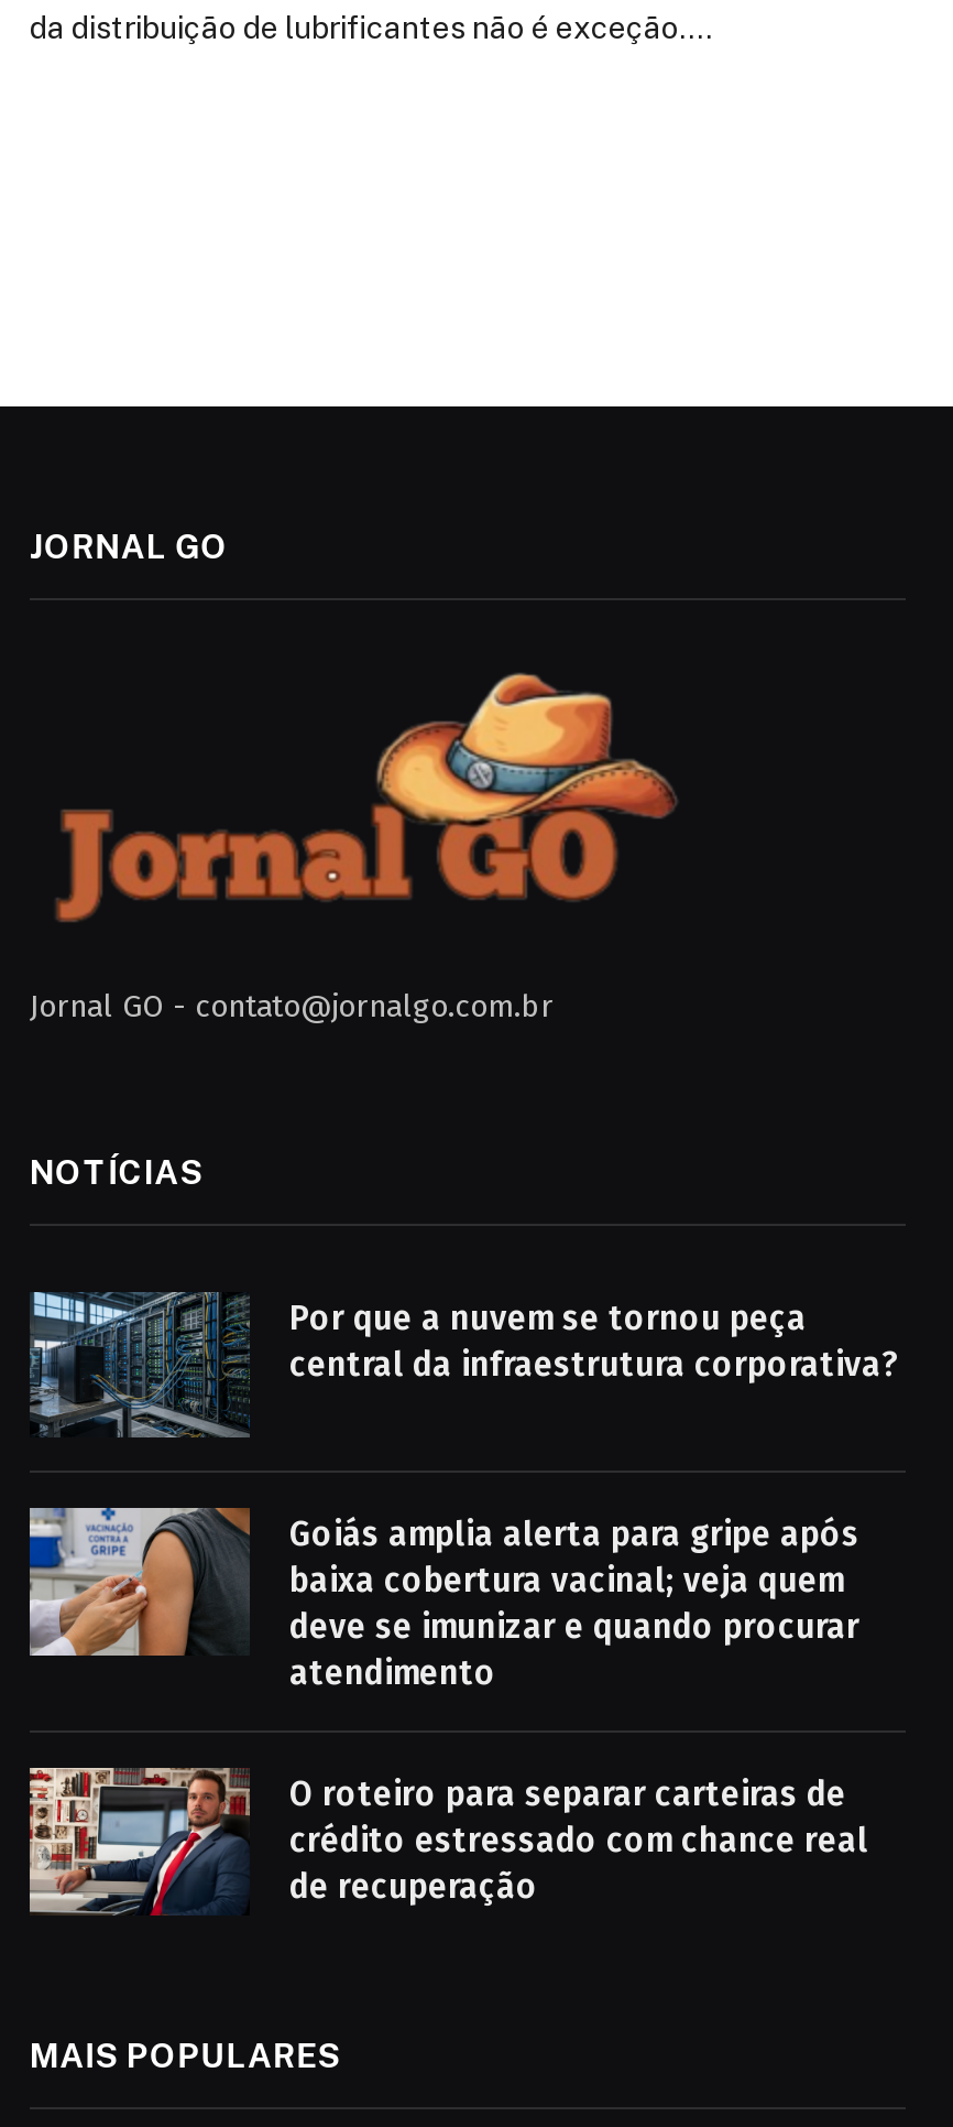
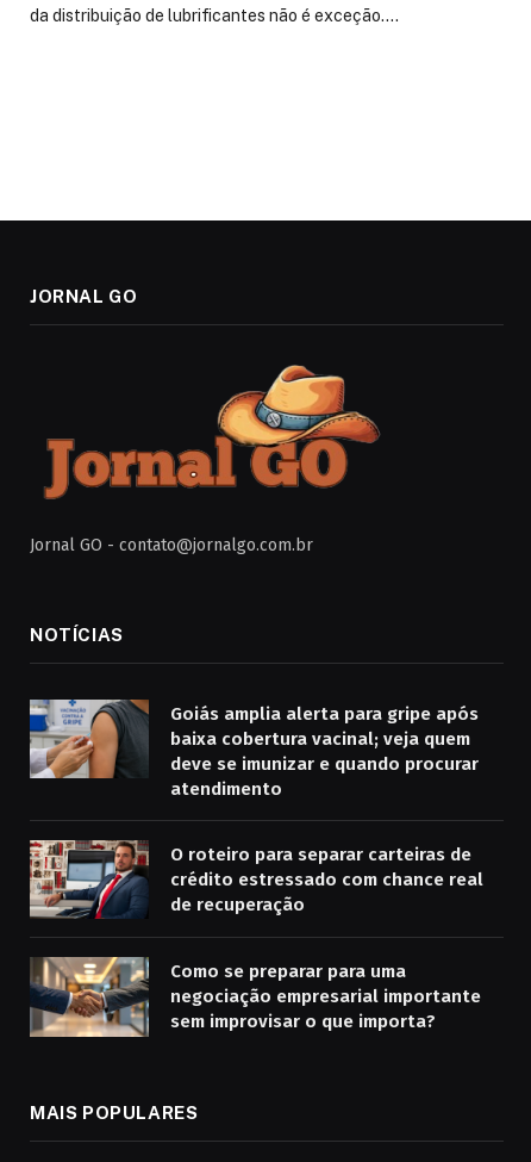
- [image]
- Por que a nuvem se tornou peça
- central da infraestrutura corporativa?

moved up: [image] | Goiás amplia alerta para gripe após | baixa cobertura vacinal; veja quem | deve se imunizar e quando procurar | atendimento | O roteiro para separar carteiras de | crédito estressado com chance real | de recuperação

+ [image]
+ Como se preparar para uma
+ negociação empresarial importante
+ sem improvisar o que importa?
